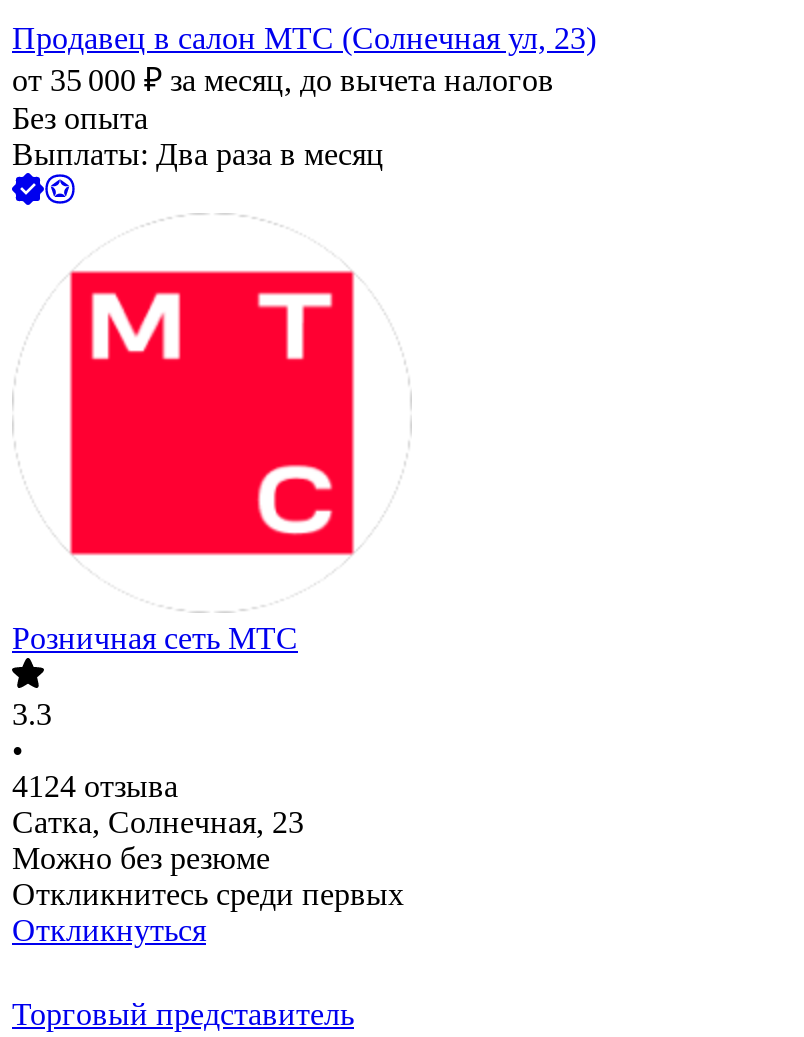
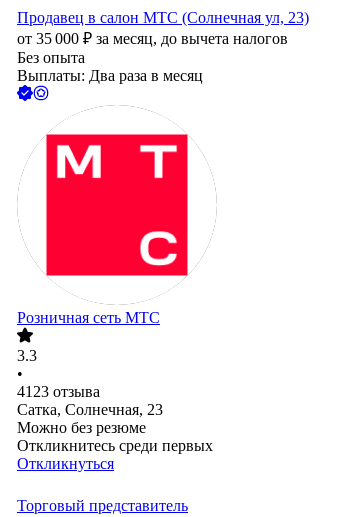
- 4124 отзыва
+ 4123 отзыва
